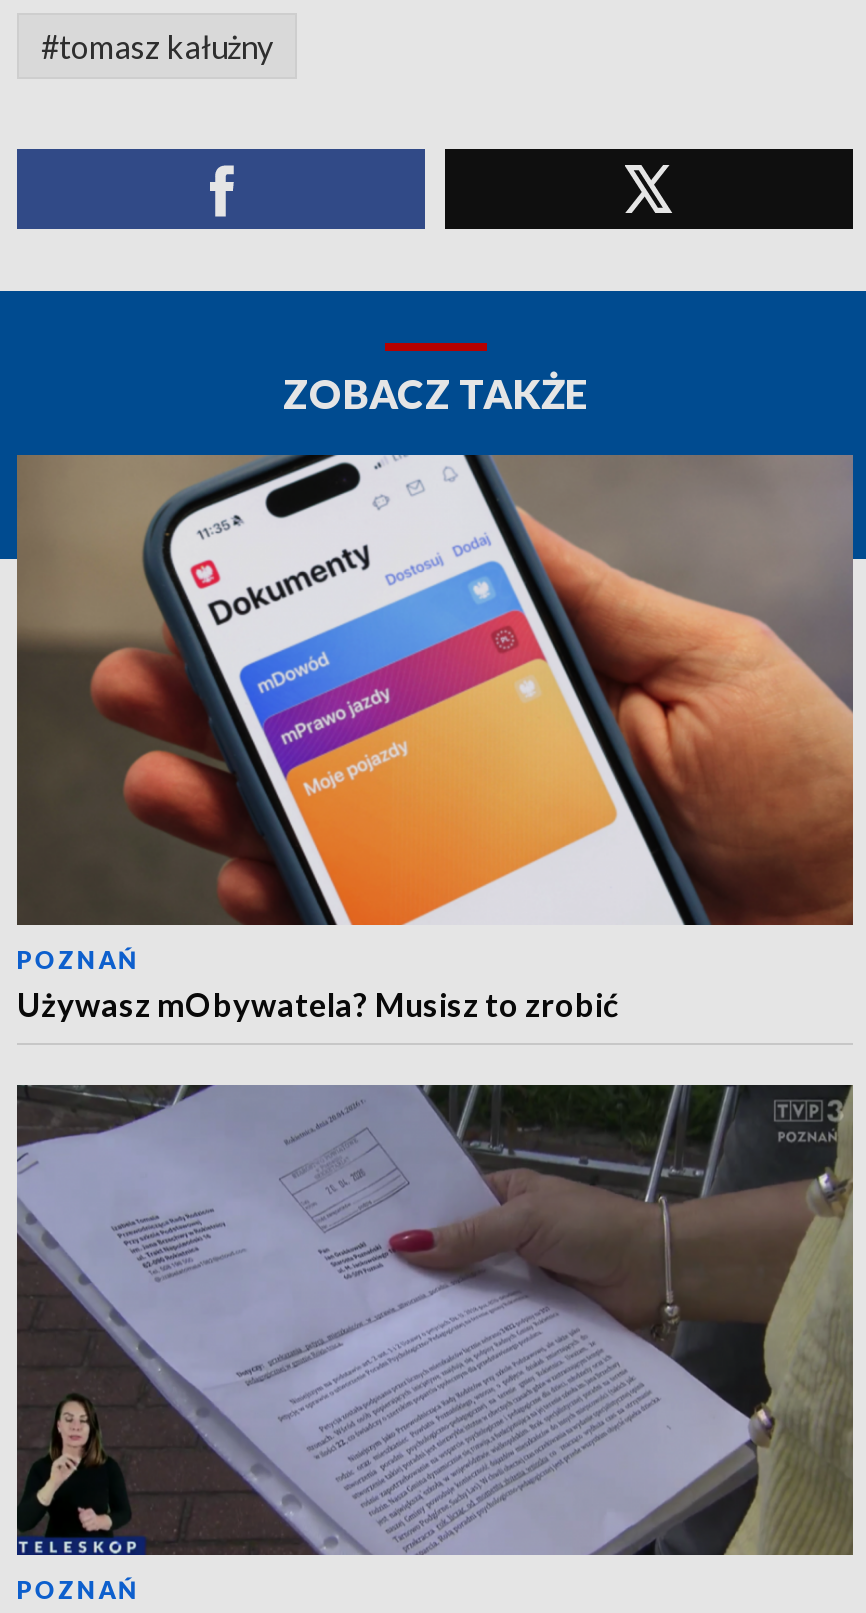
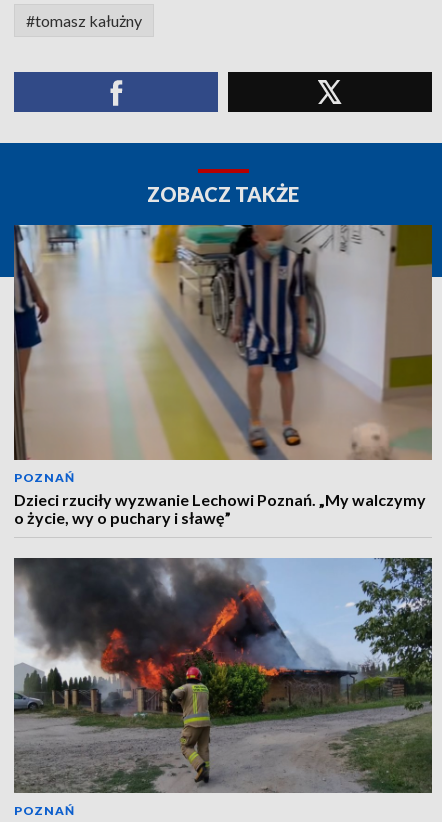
- [image]
- Używasz mObywatela? Musisz to zrobić
+ [image]
+ Dzieci rzuciły wyzwanie Lechowi Poznań. „My walczymy
+ o życie, wy o puchary i sławę”

- [image]
+ [image]
